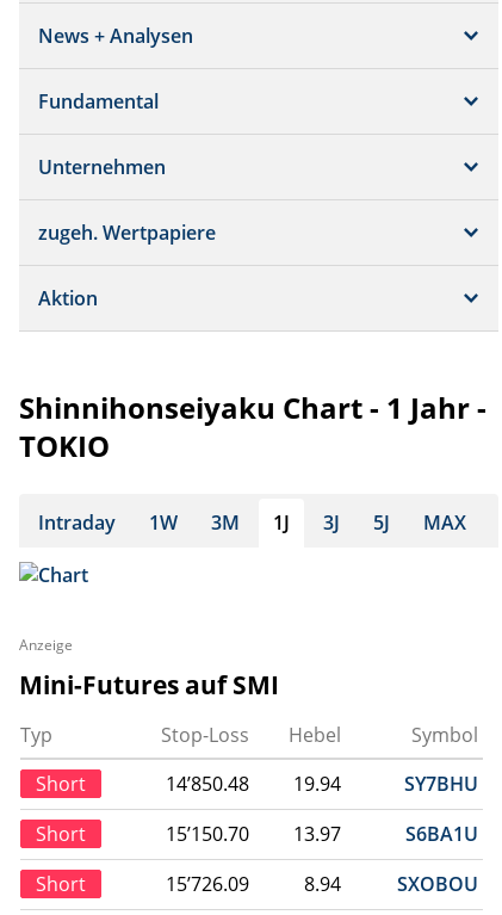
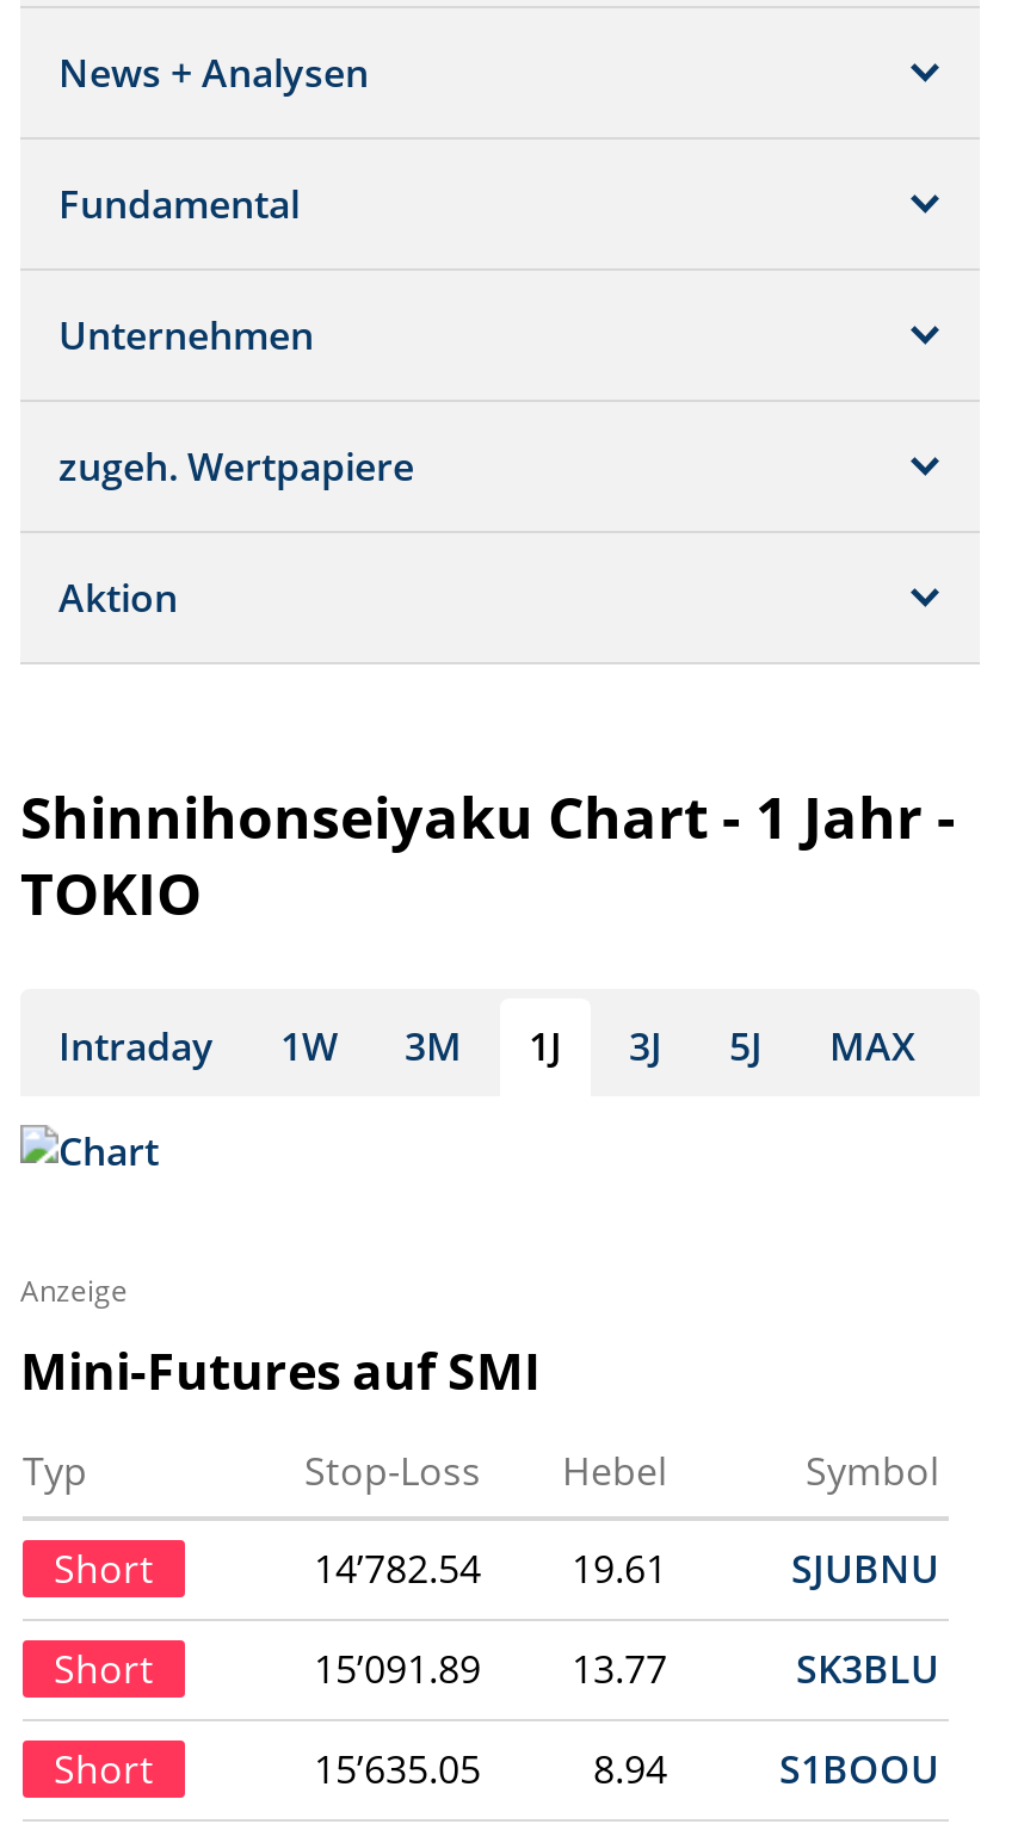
- 14’850.48
- 19.94
- SY7BHU
+ 14’782.54
+ 19.61
+ SJUBNU

- 15’150.70
- 13.97
- S6BA1U
+ 15’091.89
+ 13.77
+ SK3BLU

- 15’726.09
+ 15’635.05

- SXOBOU
+ S1BOOU
